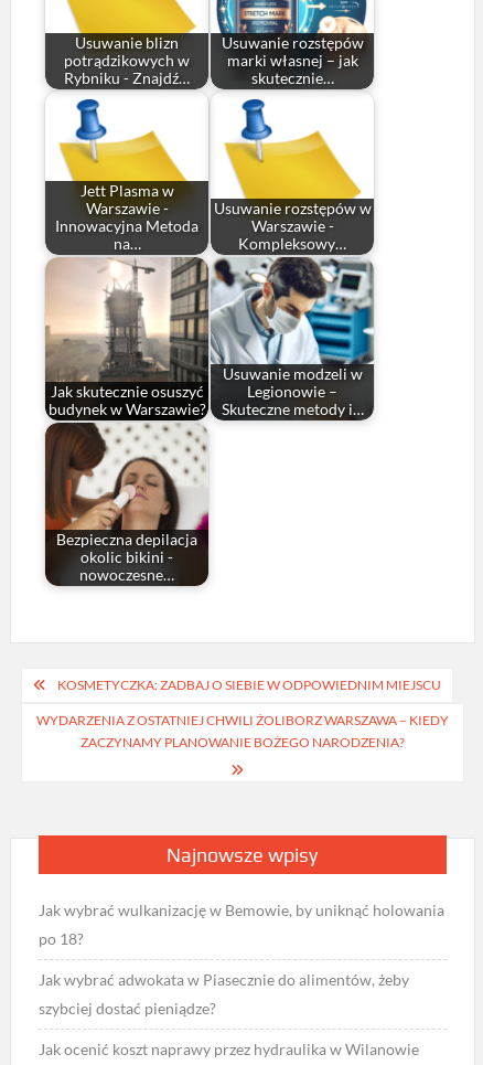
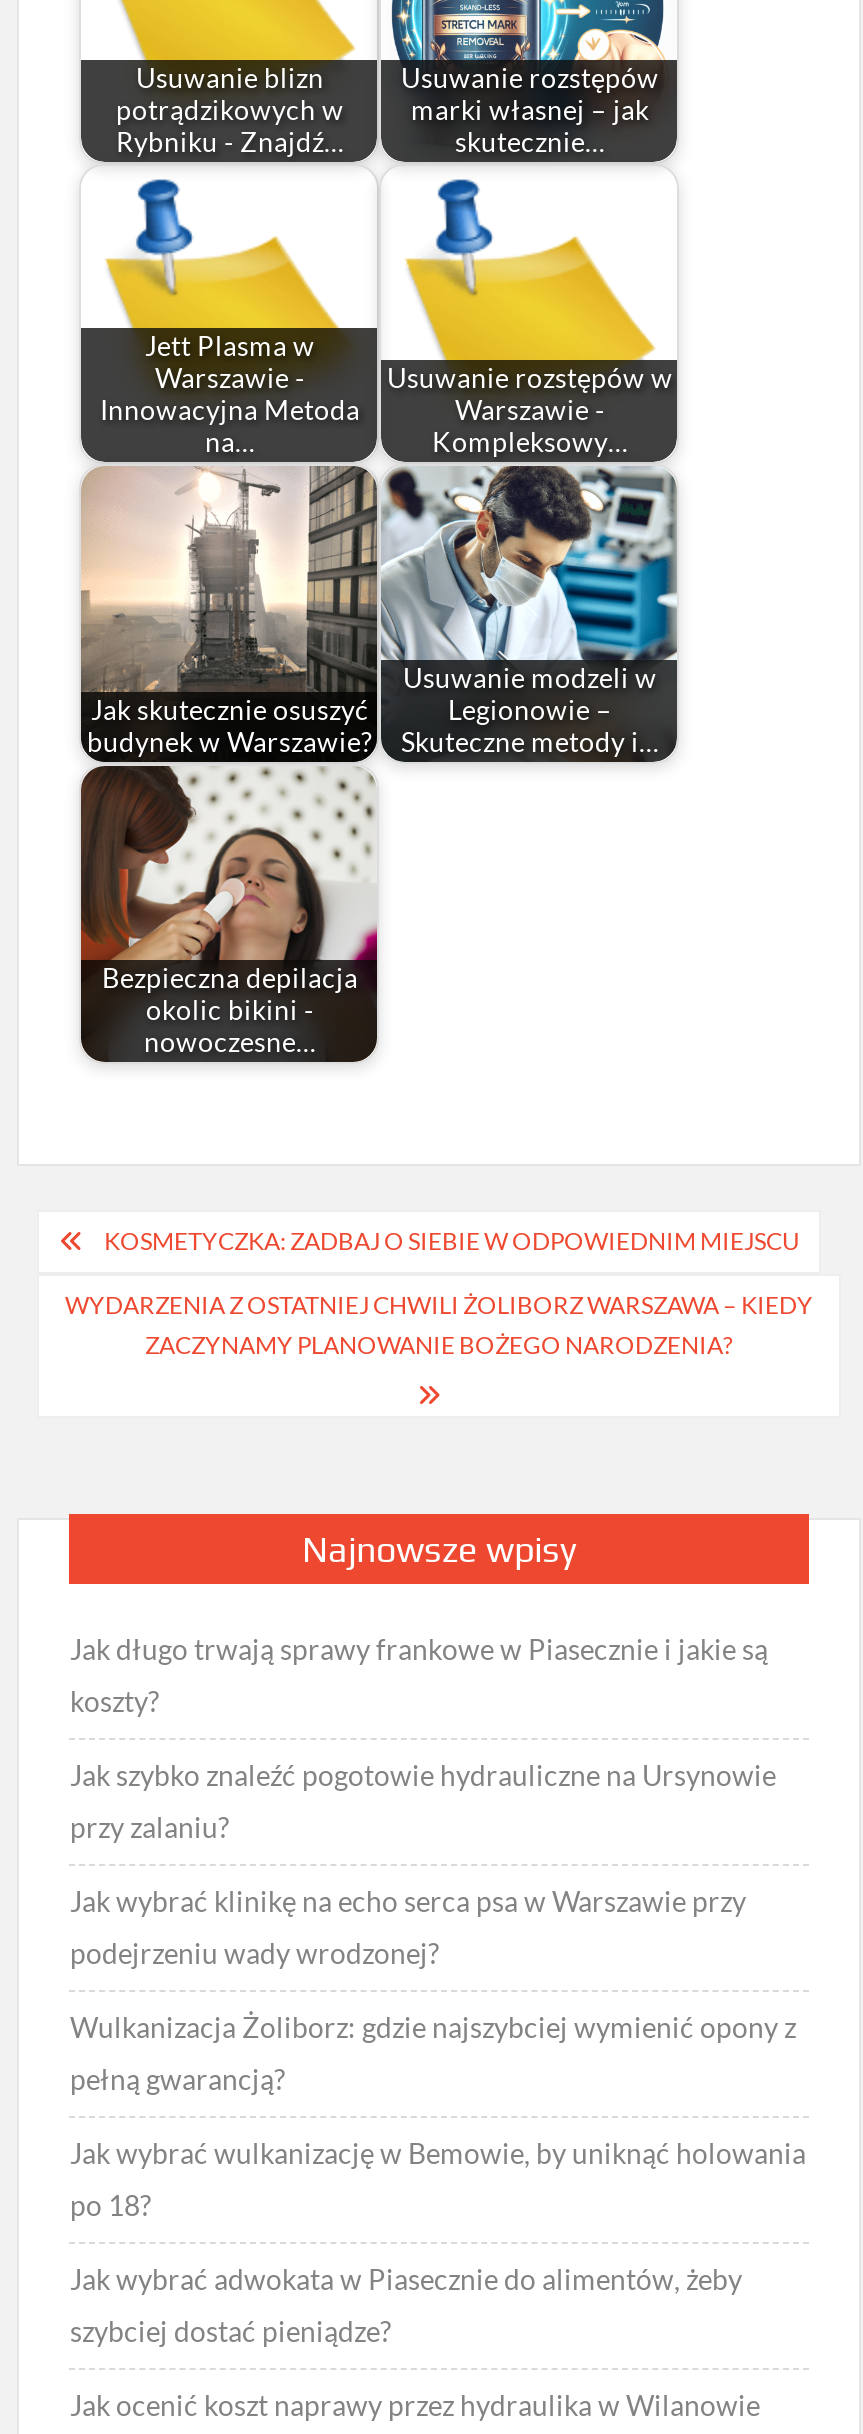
+ Jak długo trwają sprawy frankowe w Piasecznie i jakie są
+ koszty?
+ Jak szybko znaleźć pogotowie hydrauliczne na Ursynowie
+ przy zalaniu?
+ Jak wybrać klinikę na echo serca psa w Warszawie przy
+ podejrzeniu wady wrodzonej?
+ Wulkanizacja Żoliborz: gdzie najszybciej wymienić opony z
+ pełną gwarancją?
